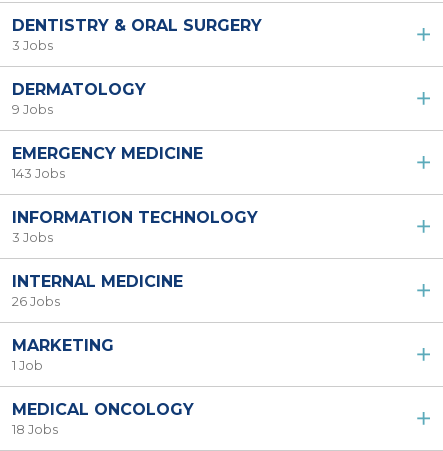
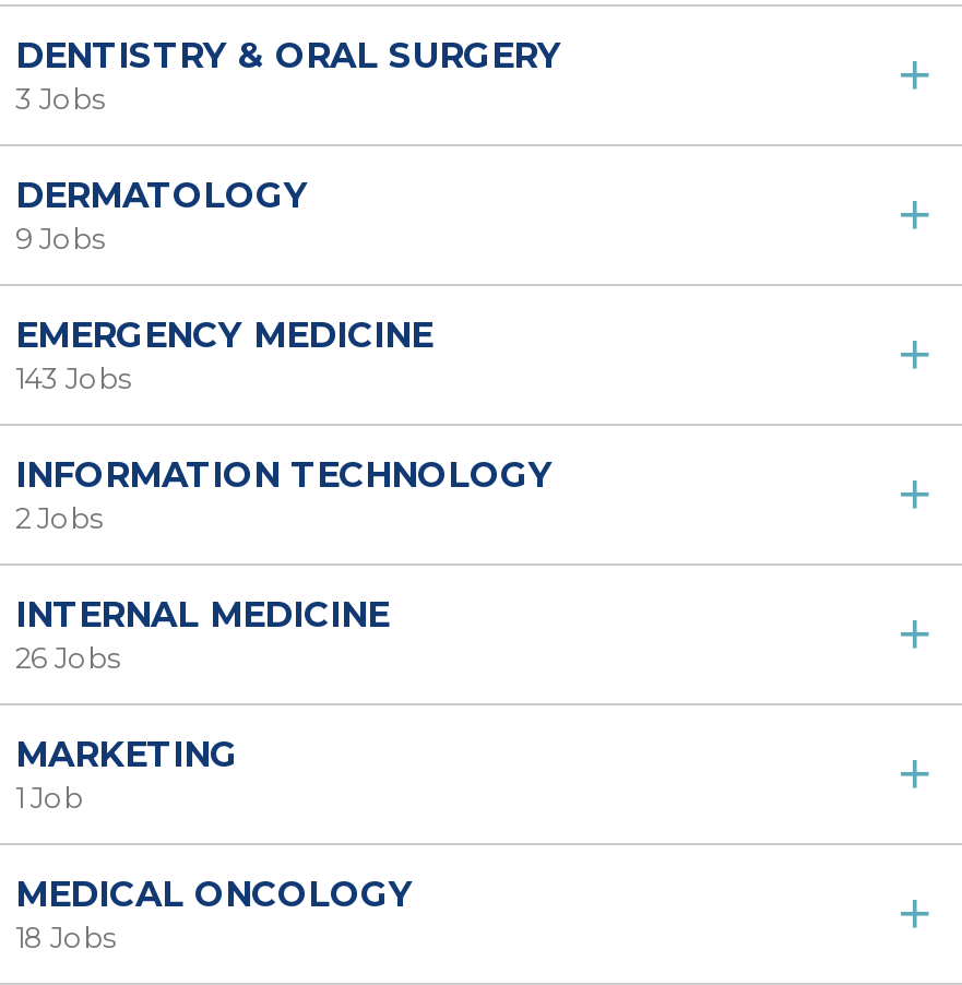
- 3 Jobs
+ 2 Jobs
